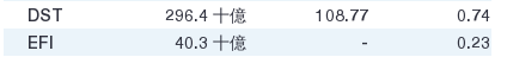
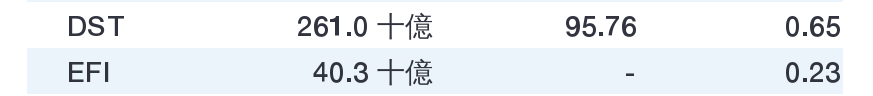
- 296.4十億
+ 261.0十億

- 108.77
+ 95.76

- 0.74
+ 0.65
